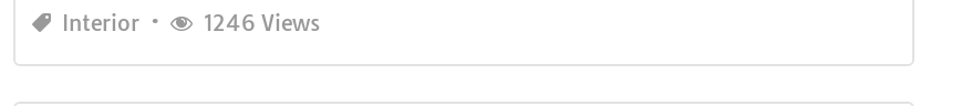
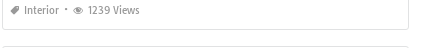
- 1246 Views
+ 1239 Views
